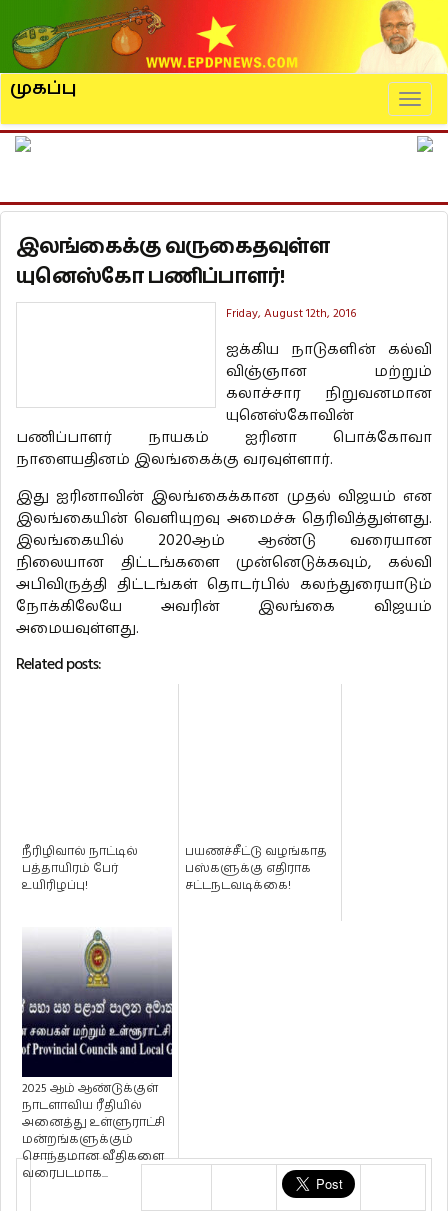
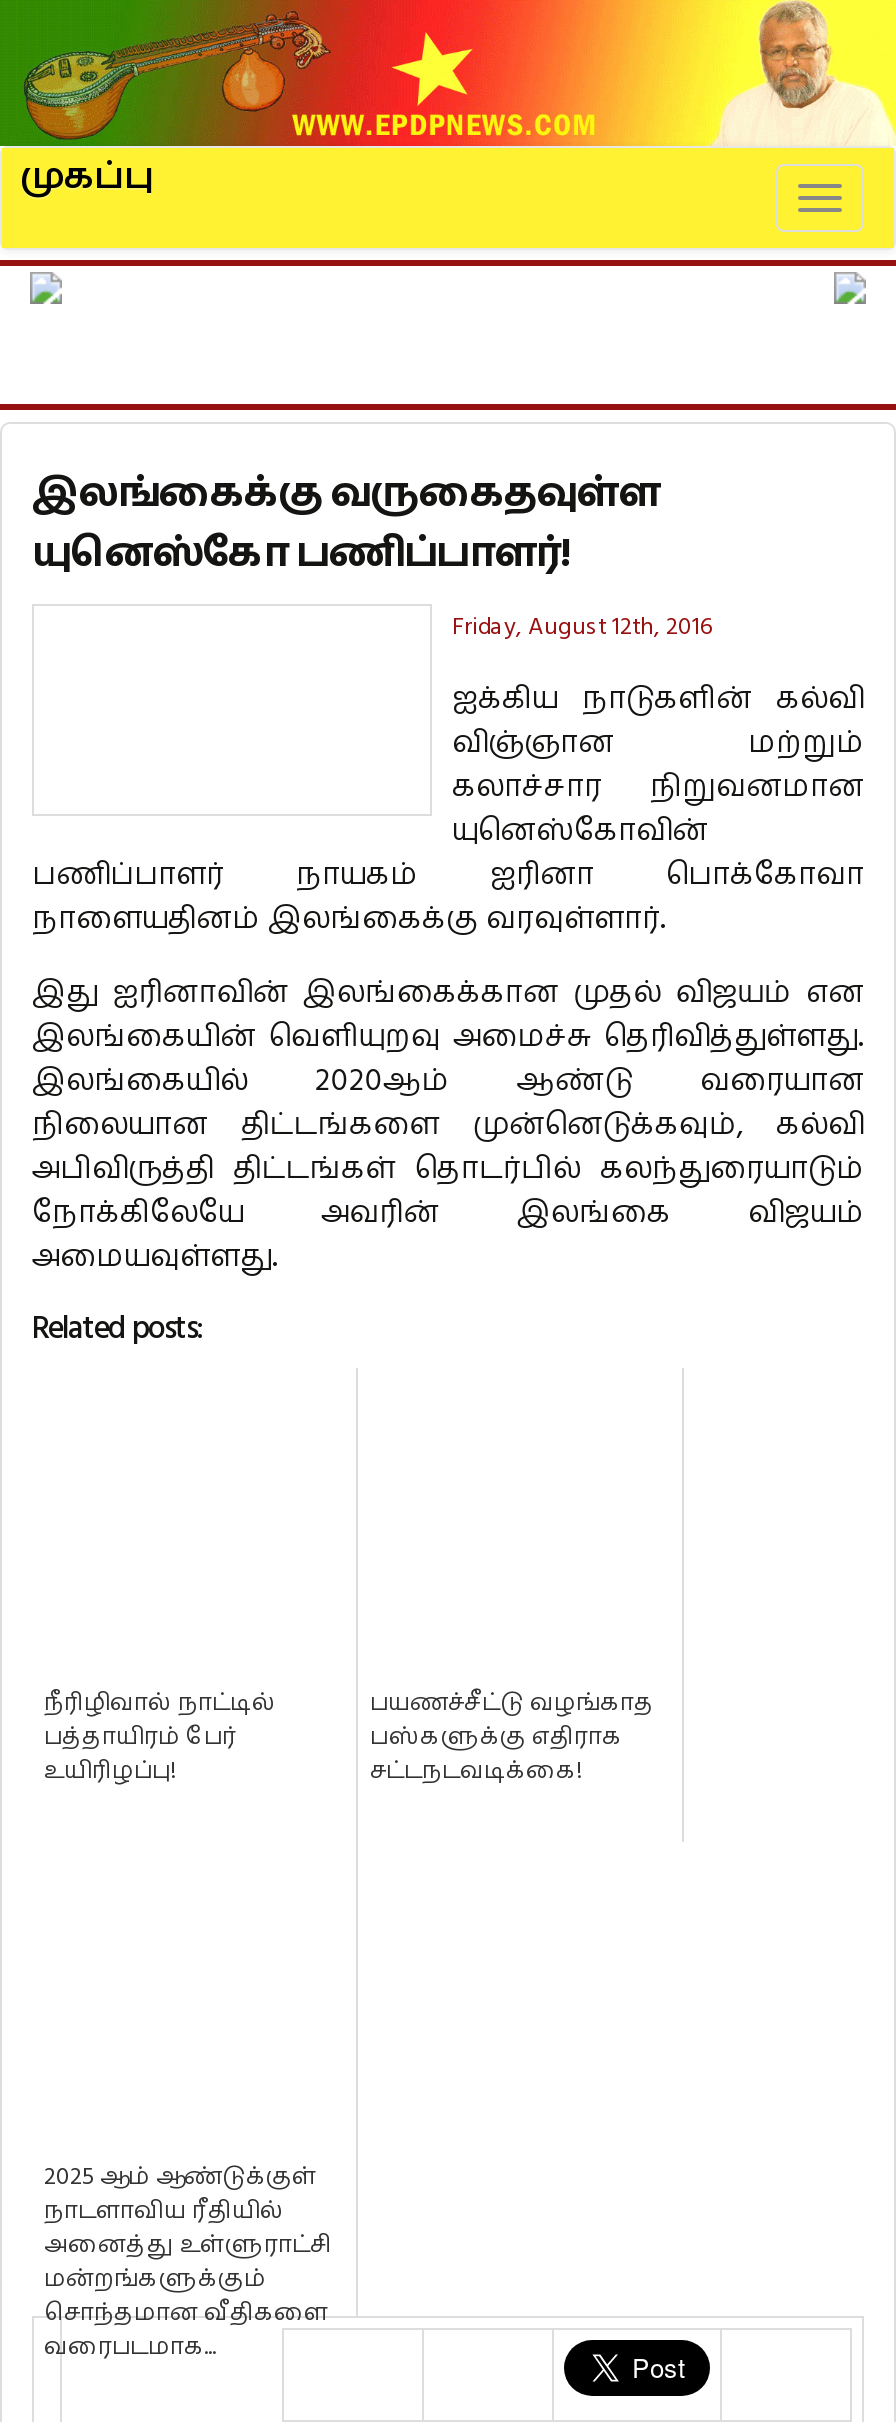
- [image]
